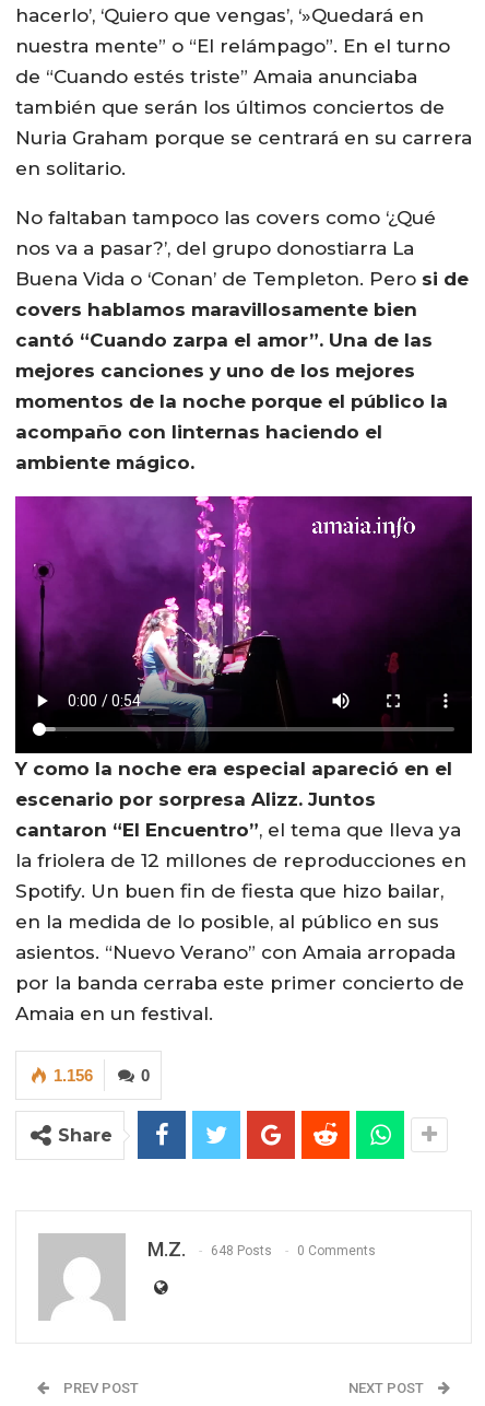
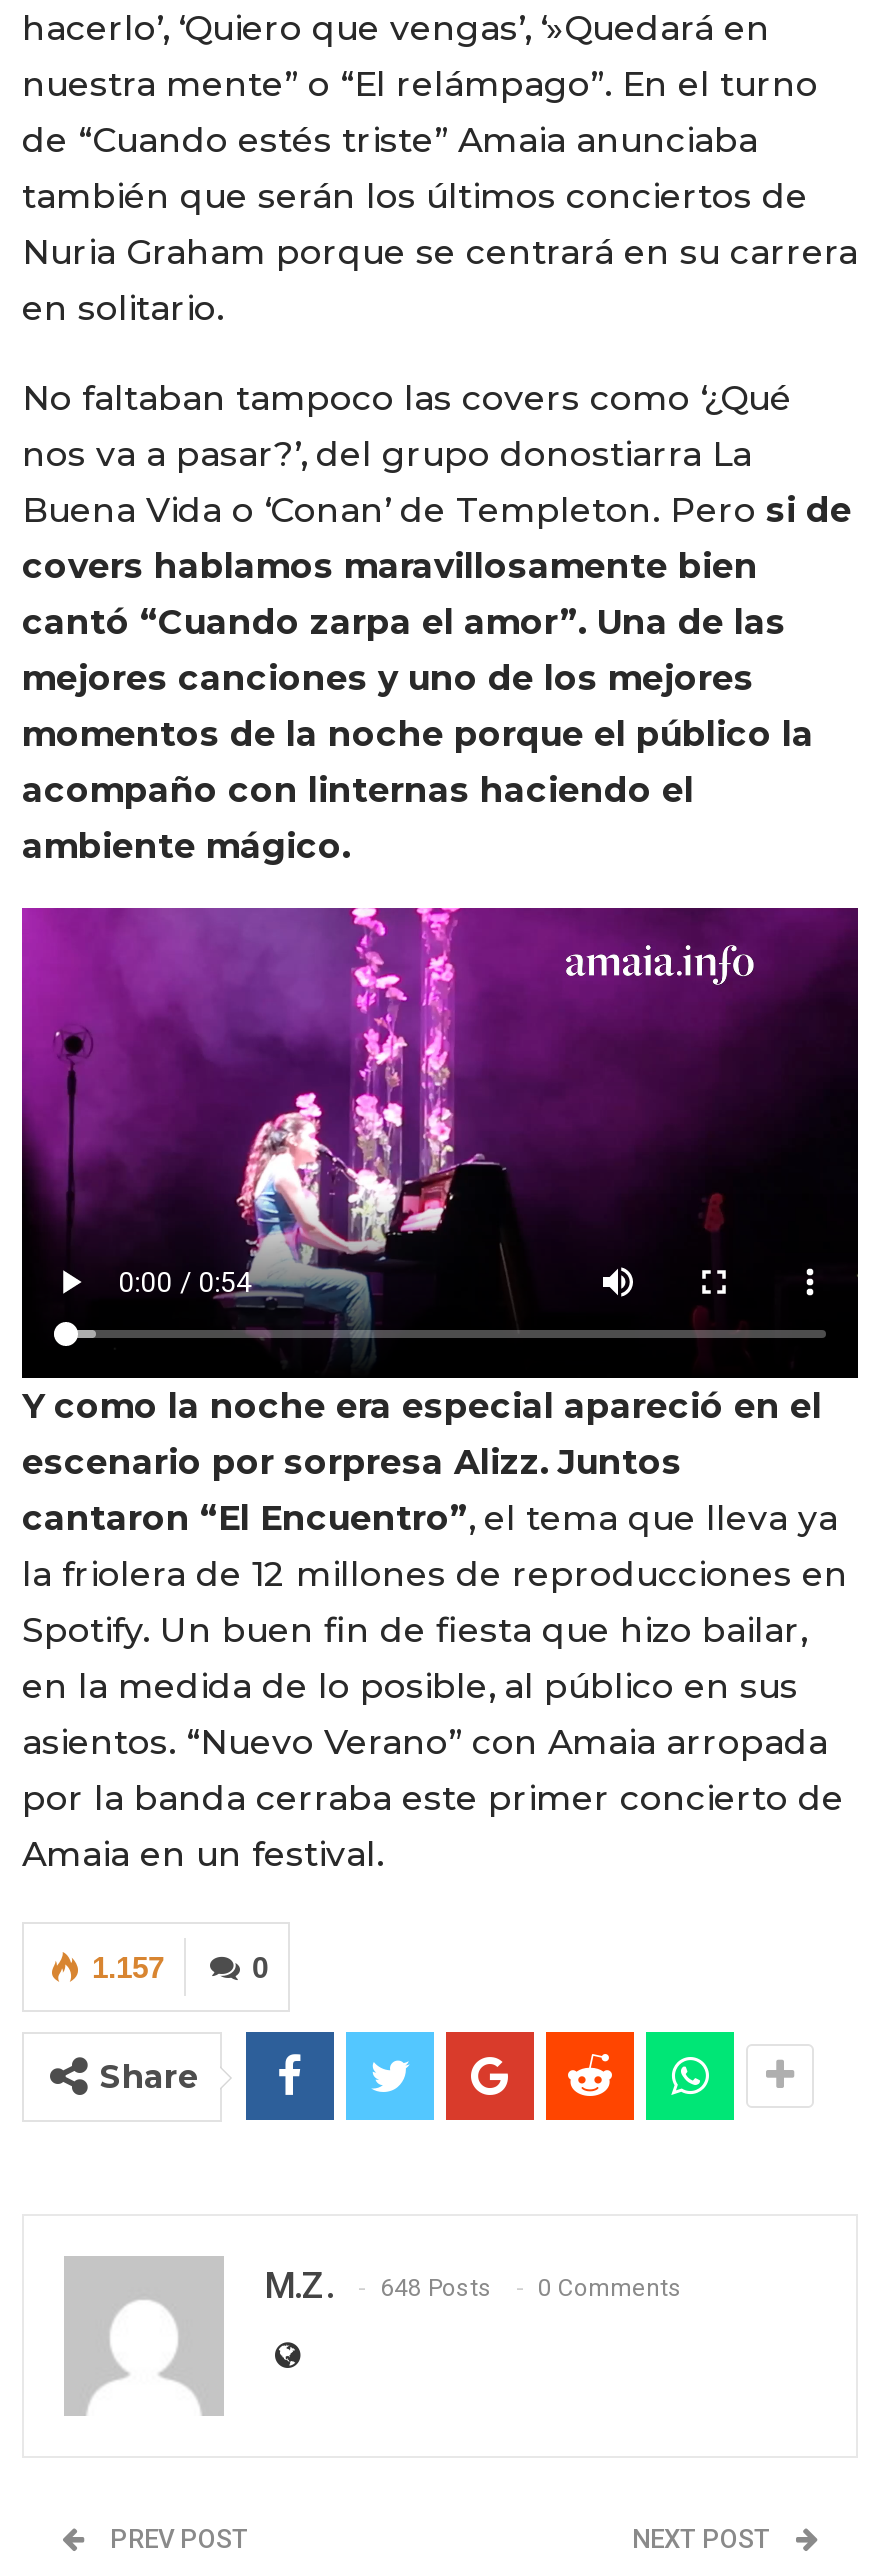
- 1.156
+ 1.157
